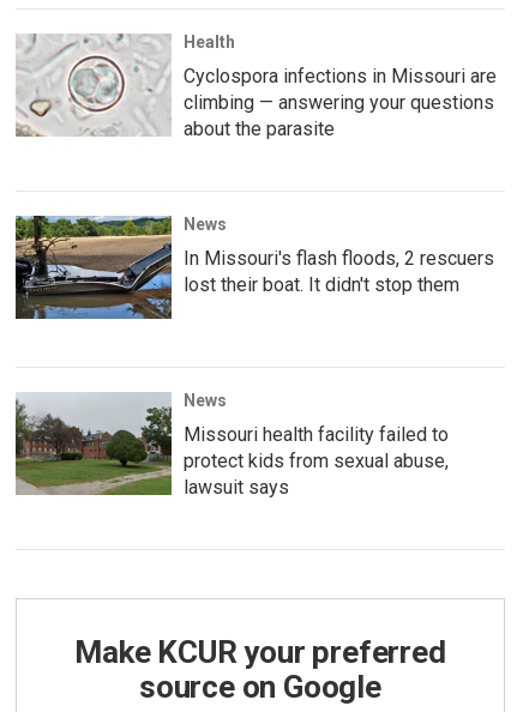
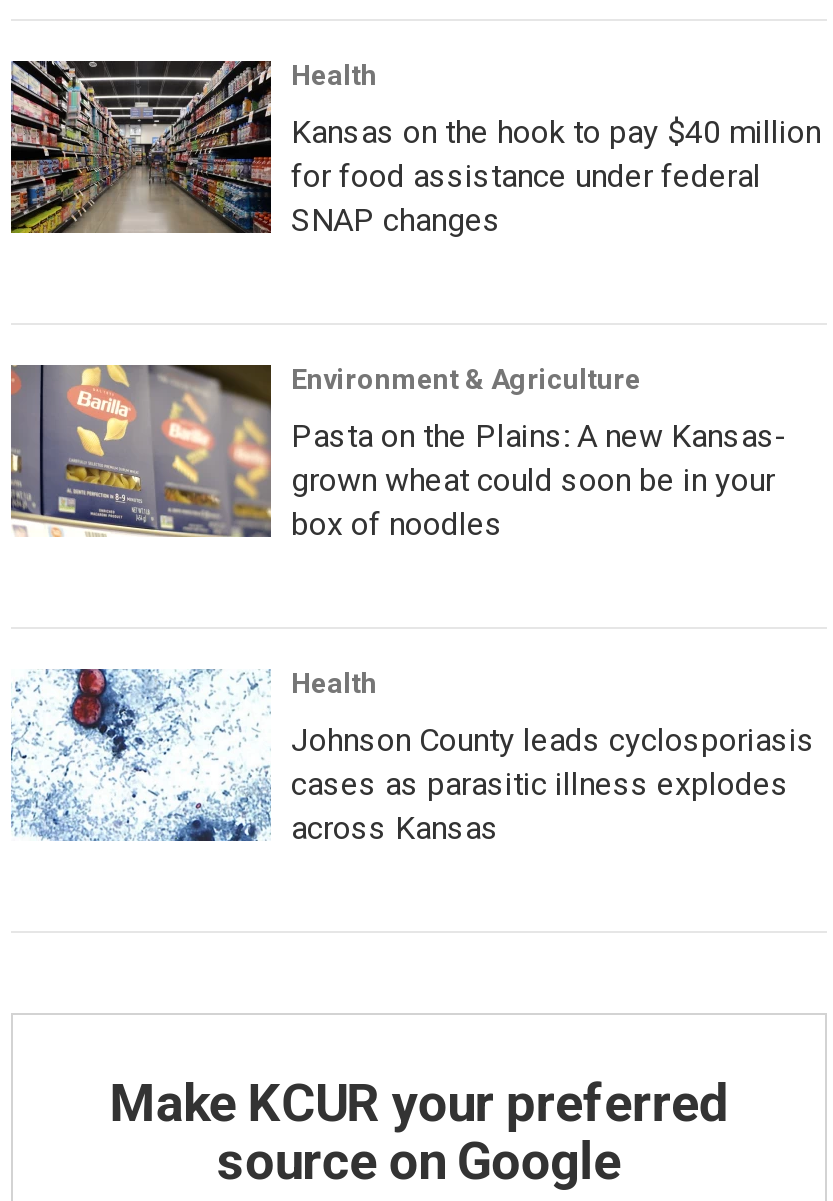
- [image]
- Cyclospora infections in Missouri are
- climbing — answering your questions
- about the parasite
+ [image]
+ Kansas on the hook to pay $40 million
+ for food assistance under federal
+ SNAP changes

- [image]
- News
+ [image]
+ Environment & Agriculture

- In Missouri's flash floods, 2 rescuers
- lost their boat. It didn't stop them
+ Pasta on the Plains: A new Kansas-
+ grown wheat could soon be in your
+ box of noodles

- [image]
- News
+ [image]
+ Health

- Missouri health facility failed to
- protect kids from sexual abuse,
- lawsuit says
+ Johnson County leads cyclosporiasis
+ cases as parasitic illness explodes
+ across Kansas
